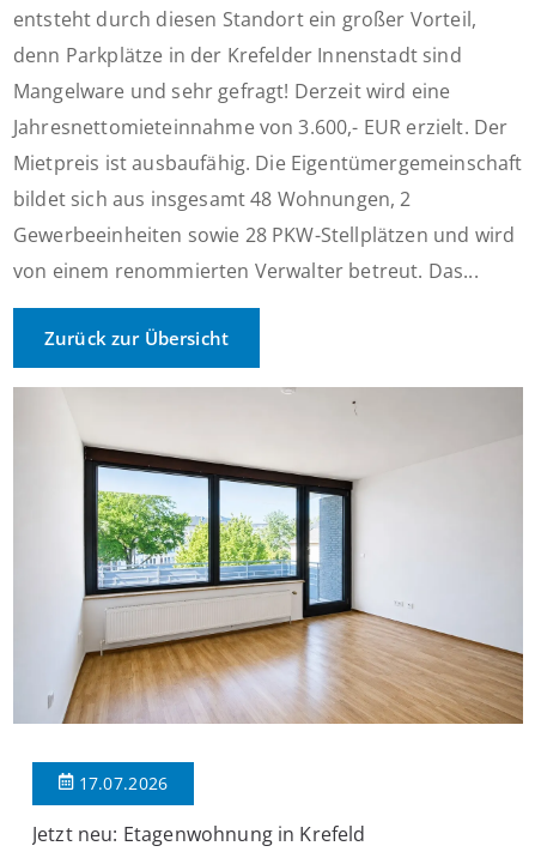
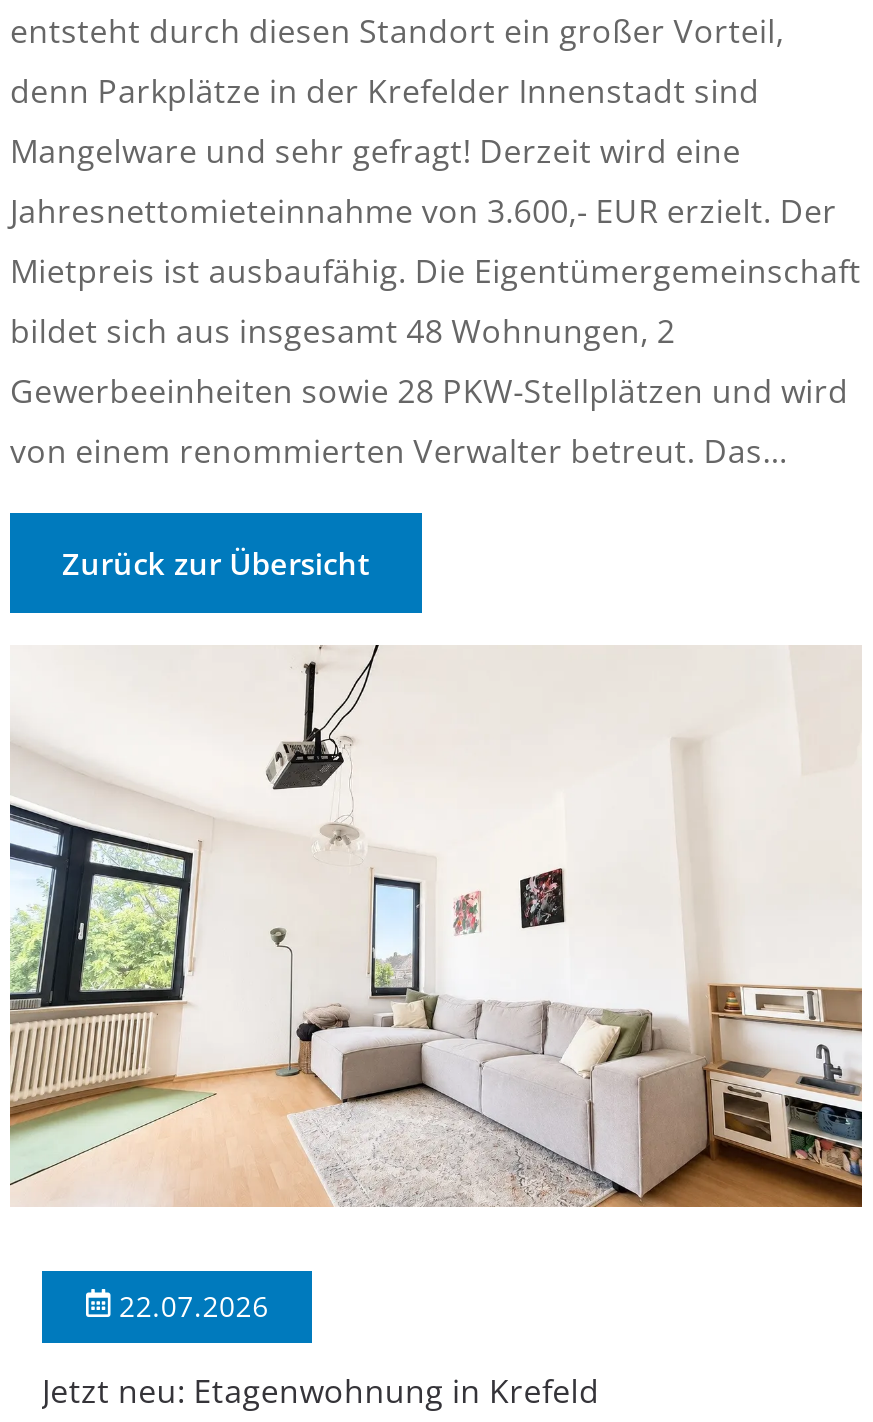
- [image]
- 17.07.2026
+ [image]
+ 22.07.2026
